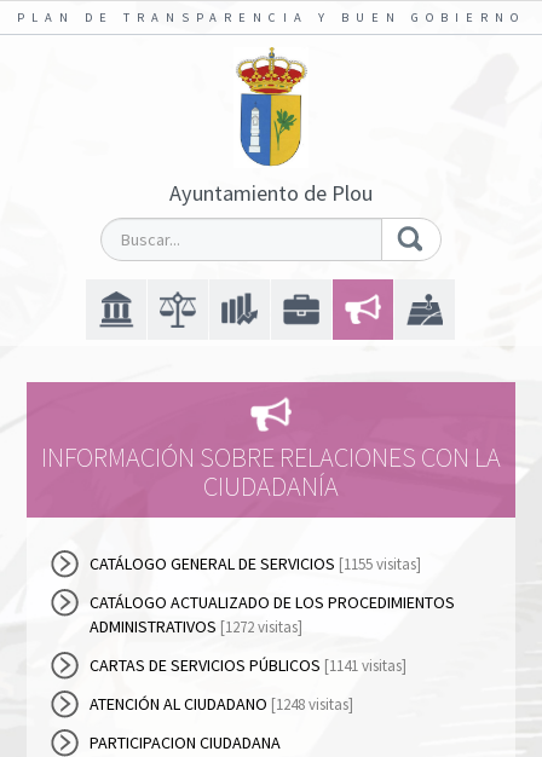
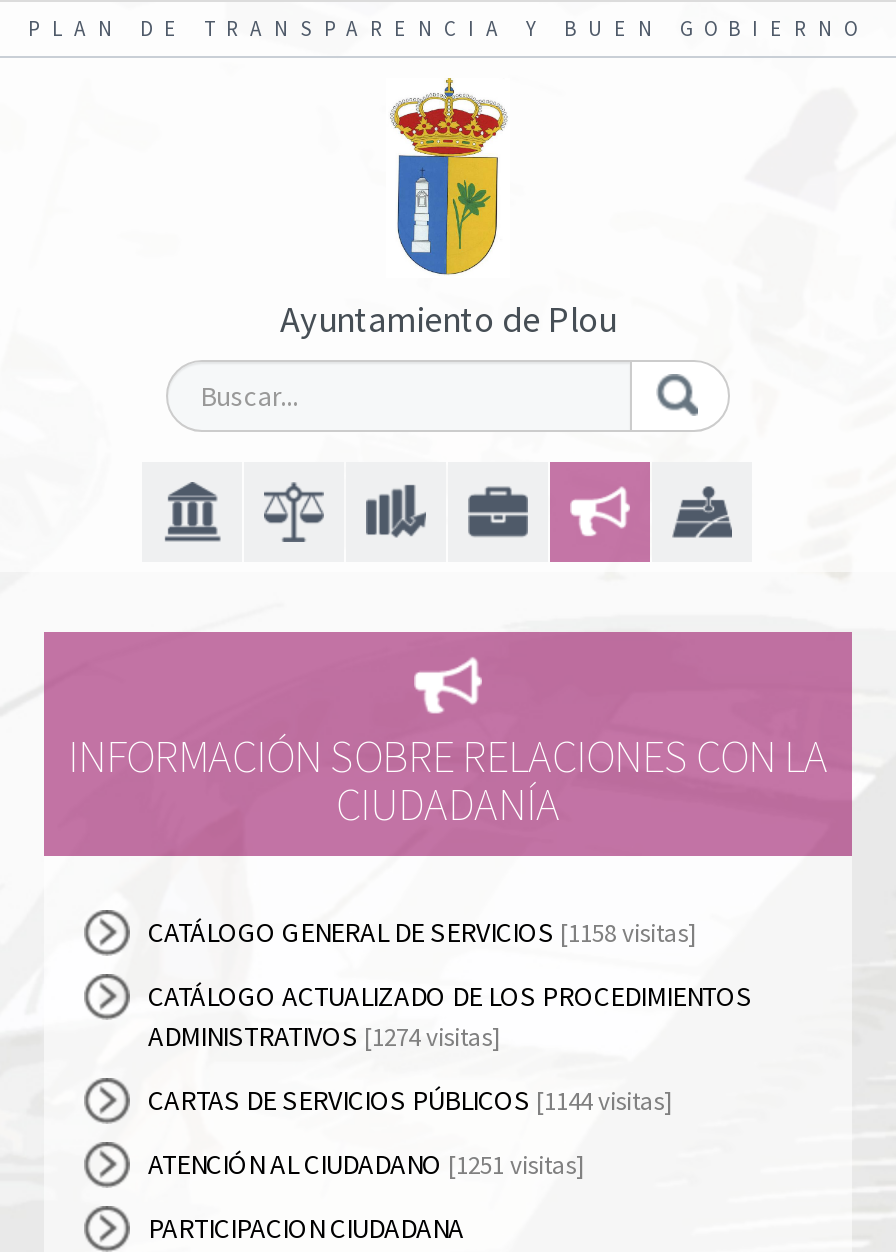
- CATÁLOGO GENERAL DE SERVICIOS [1155 visitas]
+ CATÁLOGO GENERAL DE SERVICIOS [1158 visitas]

- ADMINISTRATIVOS [1272 visitas]
+ ADMINISTRATIVOS [1274 visitas]

- CARTAS DE SERVICIOS PÚBLICOS [1141 visitas]
+ CARTAS DE SERVICIOS PÚBLICOS [1144 visitas]

- ATENCIÓN AL CIUDADANO [1248 visitas]
+ ATENCIÓN AL CIUDADANO [1251 visitas]
